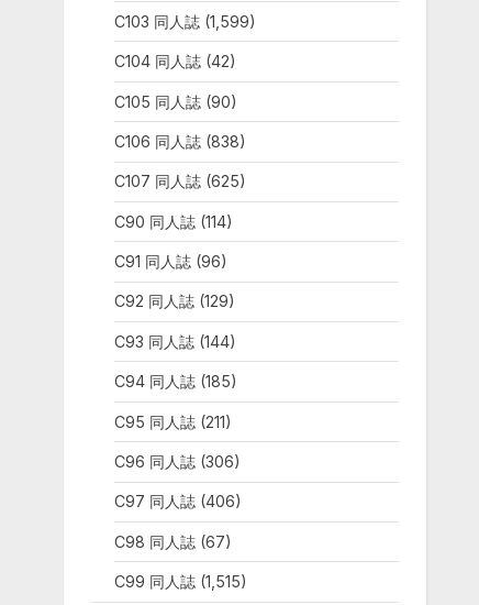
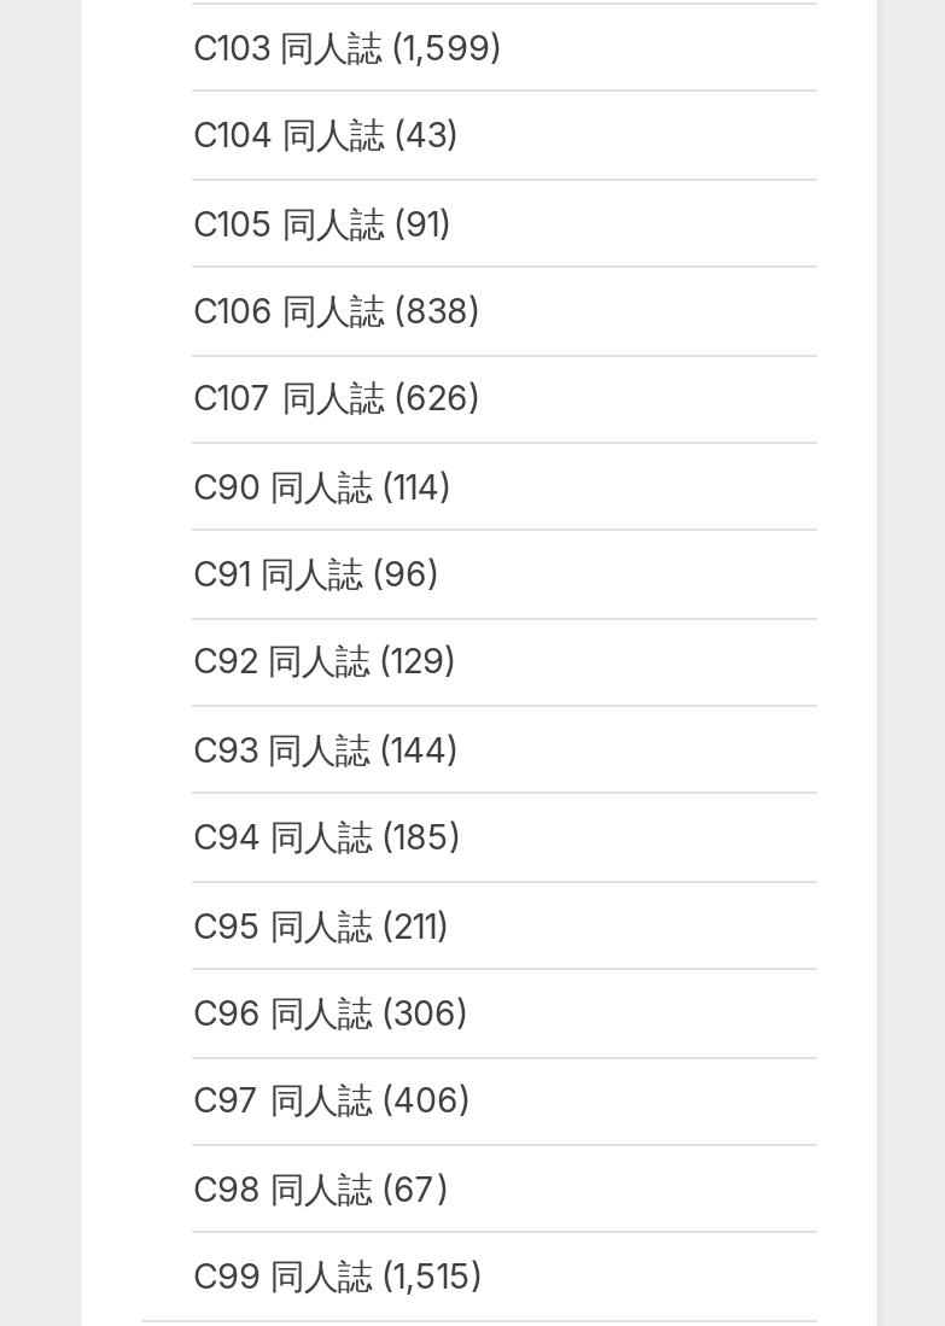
- C104 同人誌(42)
+ C104 同人誌(43)

- C105 同人誌(90)
+ C105 同人誌(91)

- C107 同人誌(625)
+ C107 同人誌(626)
